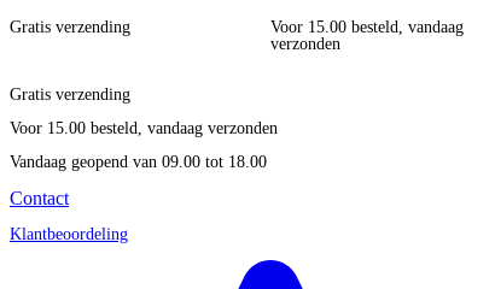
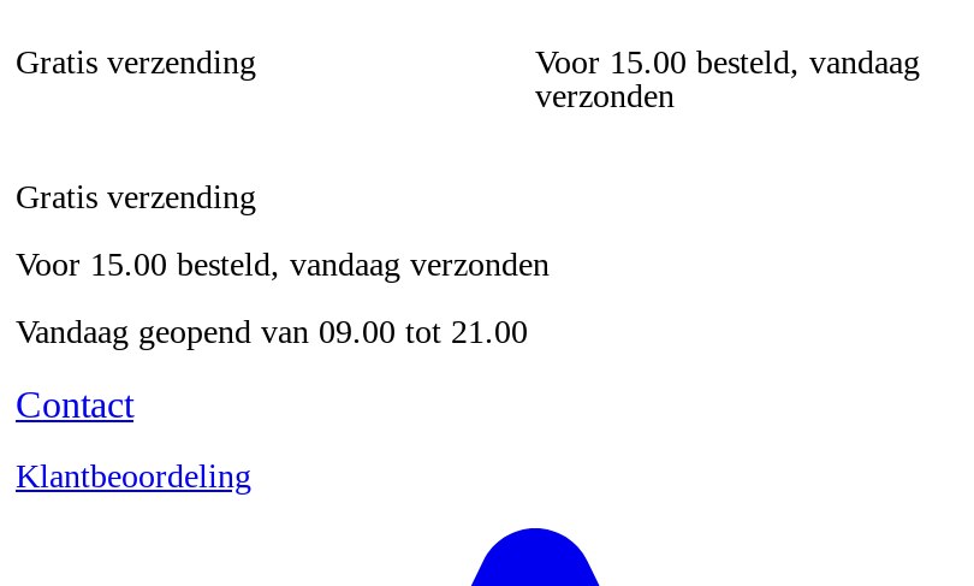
- Vandaag geopend van 09.00 tot 18.00
+ Vandaag geopend van 09.00 tot 21.00
